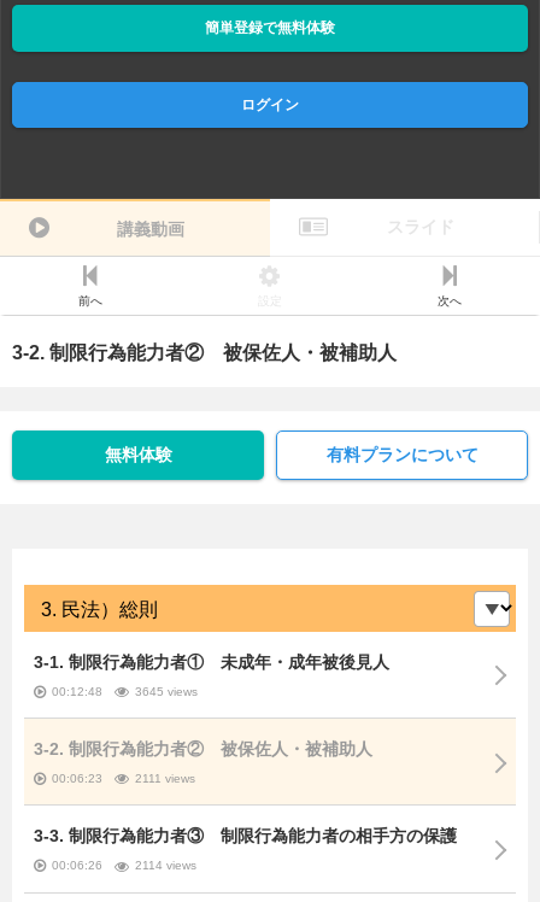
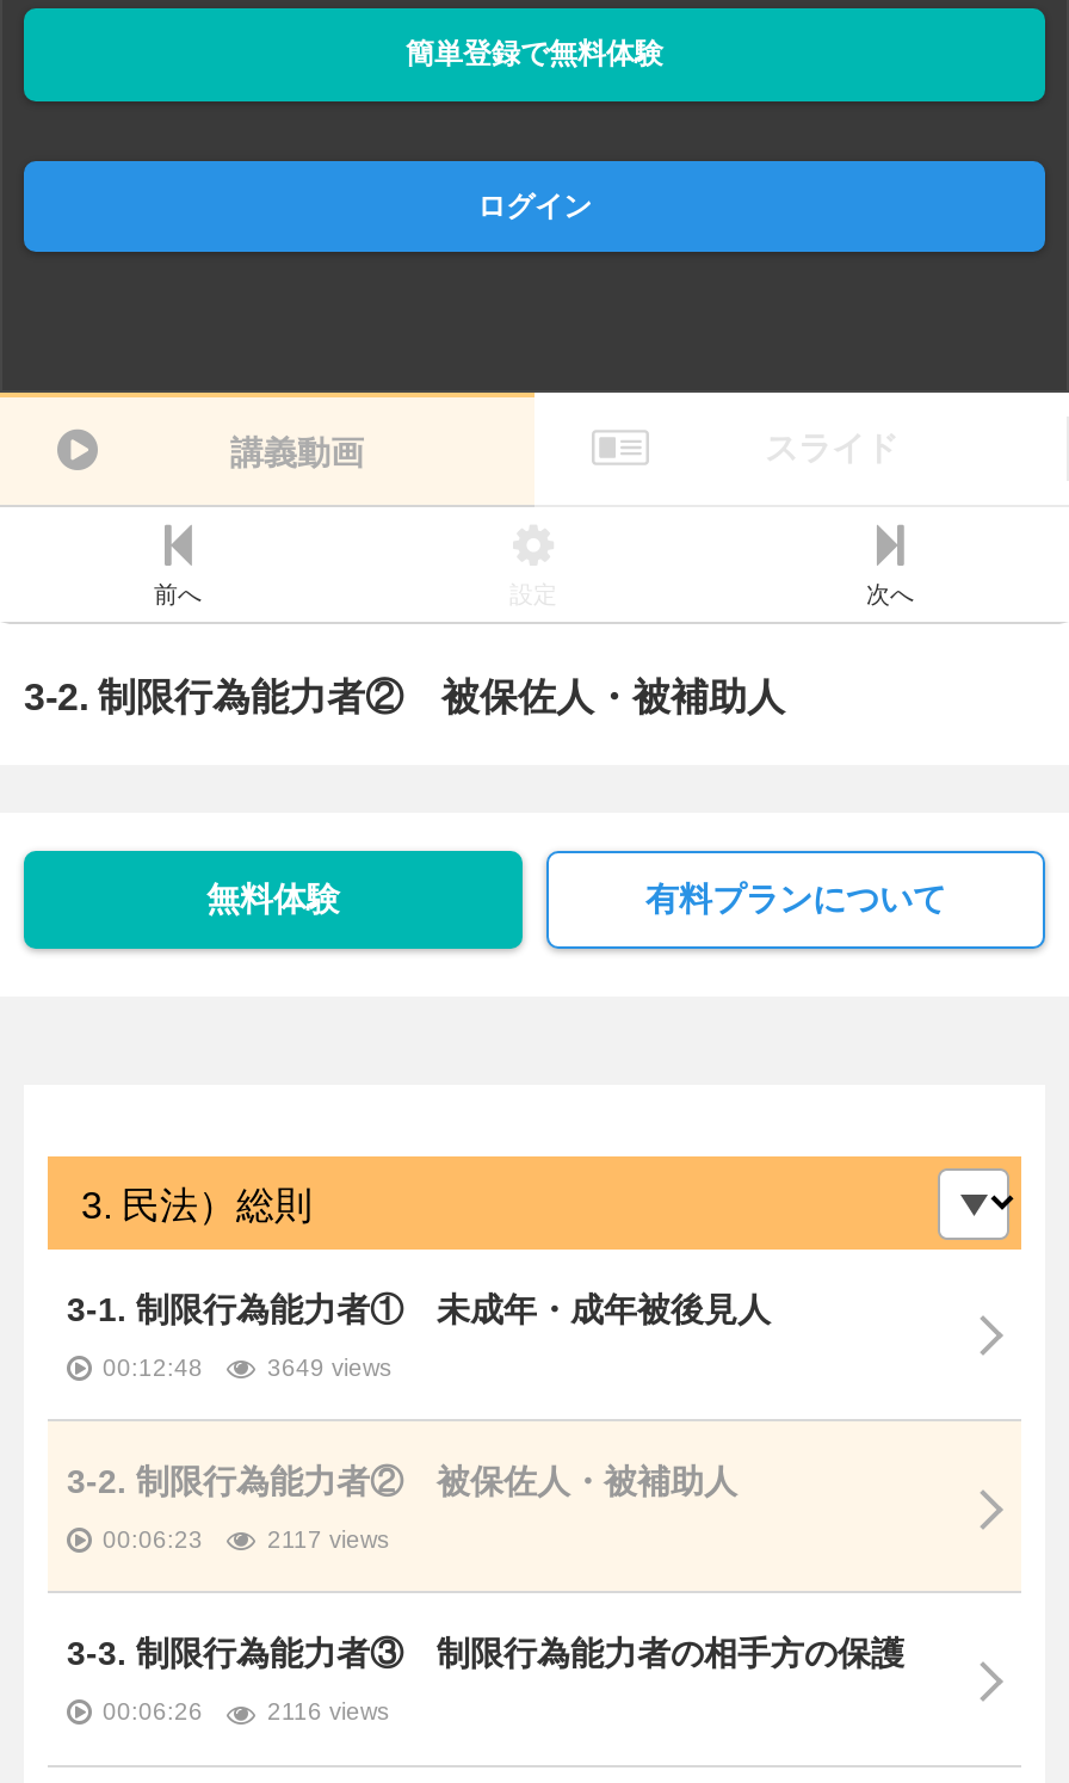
- 3645 views
+ 3649 views

- 2111 views
+ 2117 views

- 2114 views
+ 2116 views
